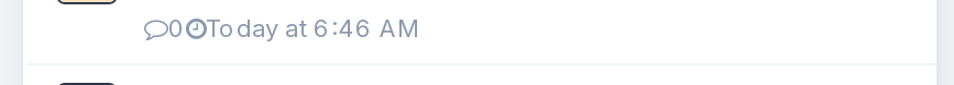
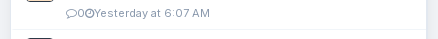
- Today at 6:46 AM
+ Yesterday at 6:07 AM
